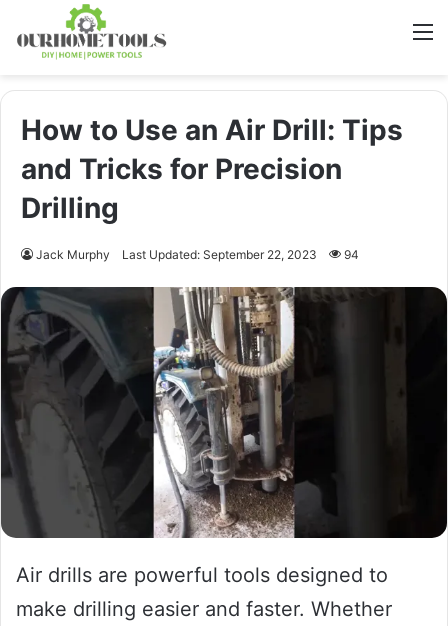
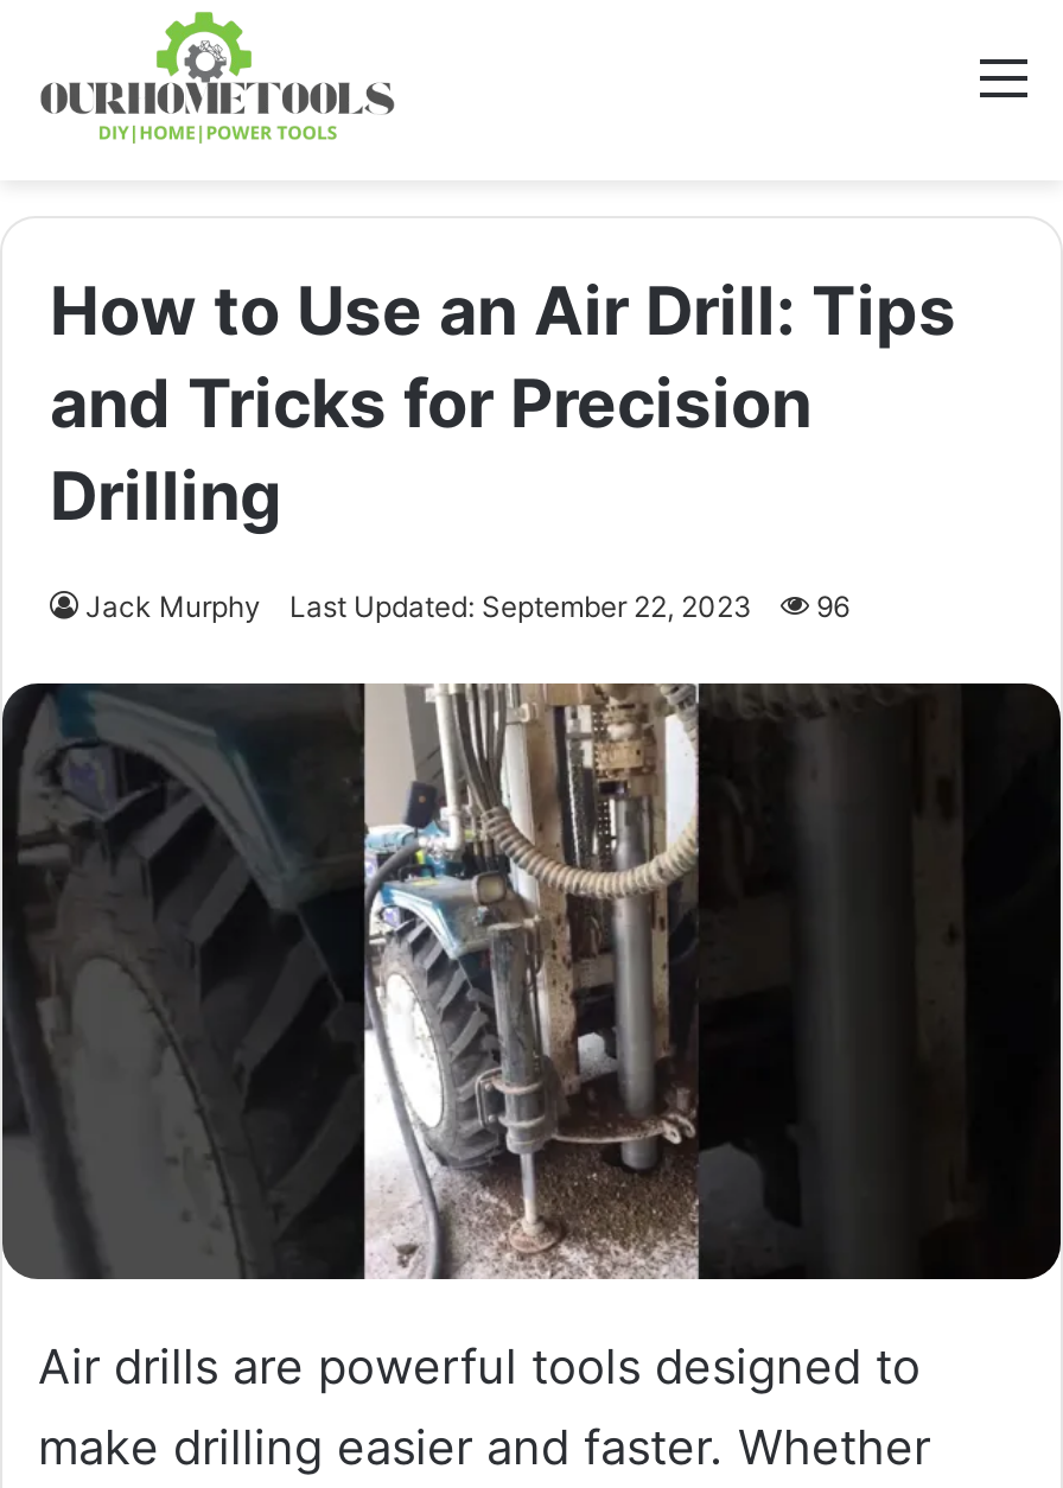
- Jack Murphy Last Updated: September 22, 2023 94
+ Jack Murphy Last Updated: September 22, 2023 96
